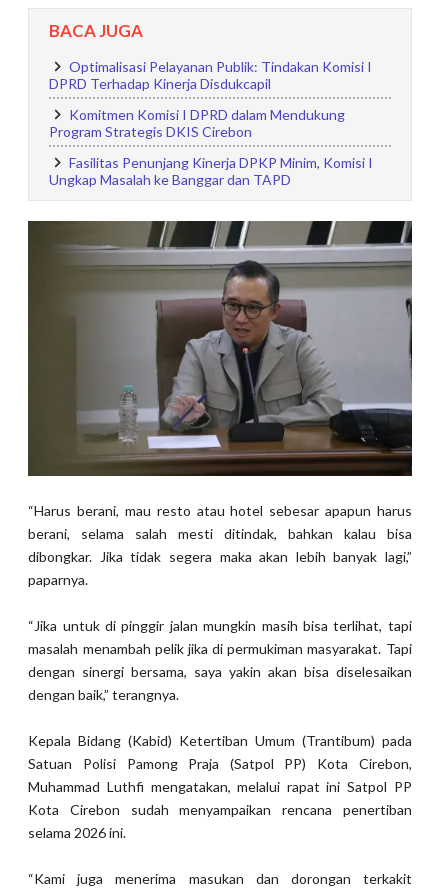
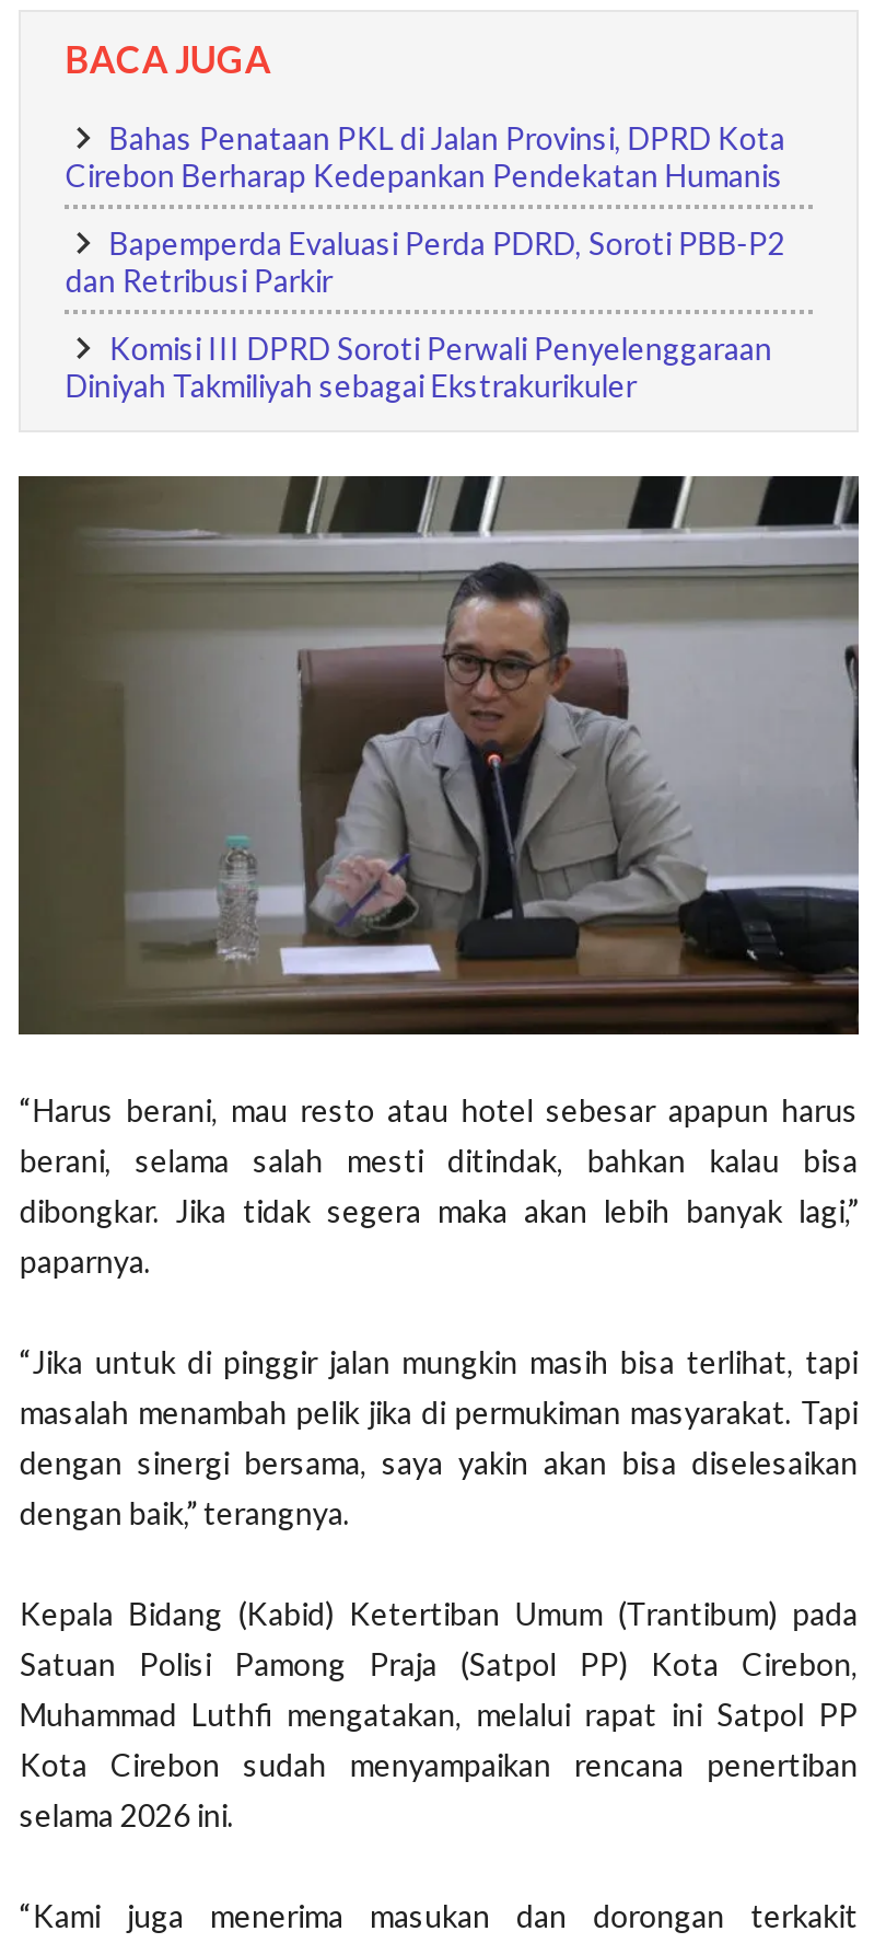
- Optimalisasi Pelayanan Publik: Tindakan Komisi I
- DPRD Terhadap Kinerja Disdukcapil
+ Bahas Penataan PKL di Jalan Provinsi, DPRD Kota
+ Cirebon Berharap Kedepankan Pendekatan Humanis

- Komitmen Komisi I DPRD dalam Mendukung
- Program Strategis DKIS Cirebon
+ Bapemperda Evaluasi Perda PDRD, Soroti PBB-P2
+ dan Retribusi Parkir

- Fasilitas Penunjang Kinerja DPKP Minim, Komisi I
- Ungkap Masalah ke Banggar dan TAPD
+ Komisi III DPRD Soroti Perwali Penyelenggaraan
+ Diniyah Takmiliyah sebagai Ekstrakurikuler
